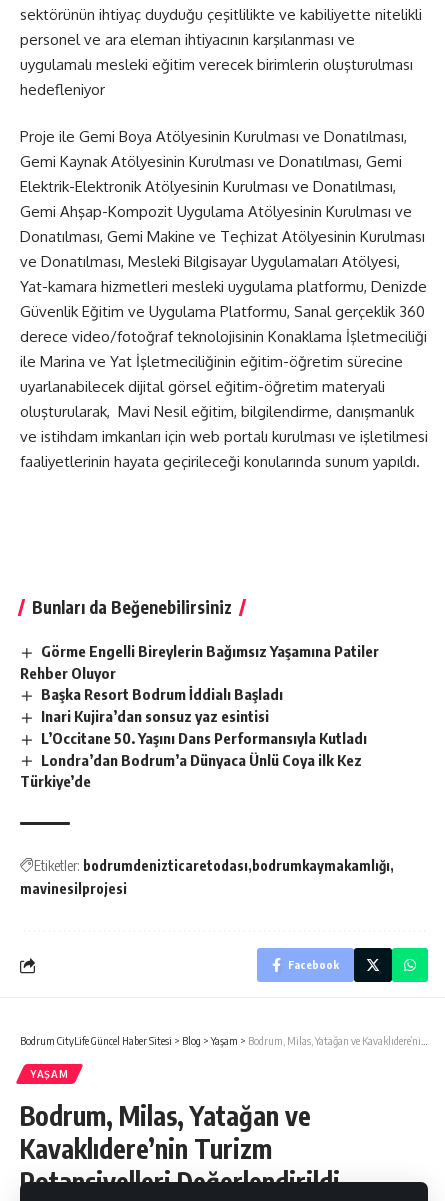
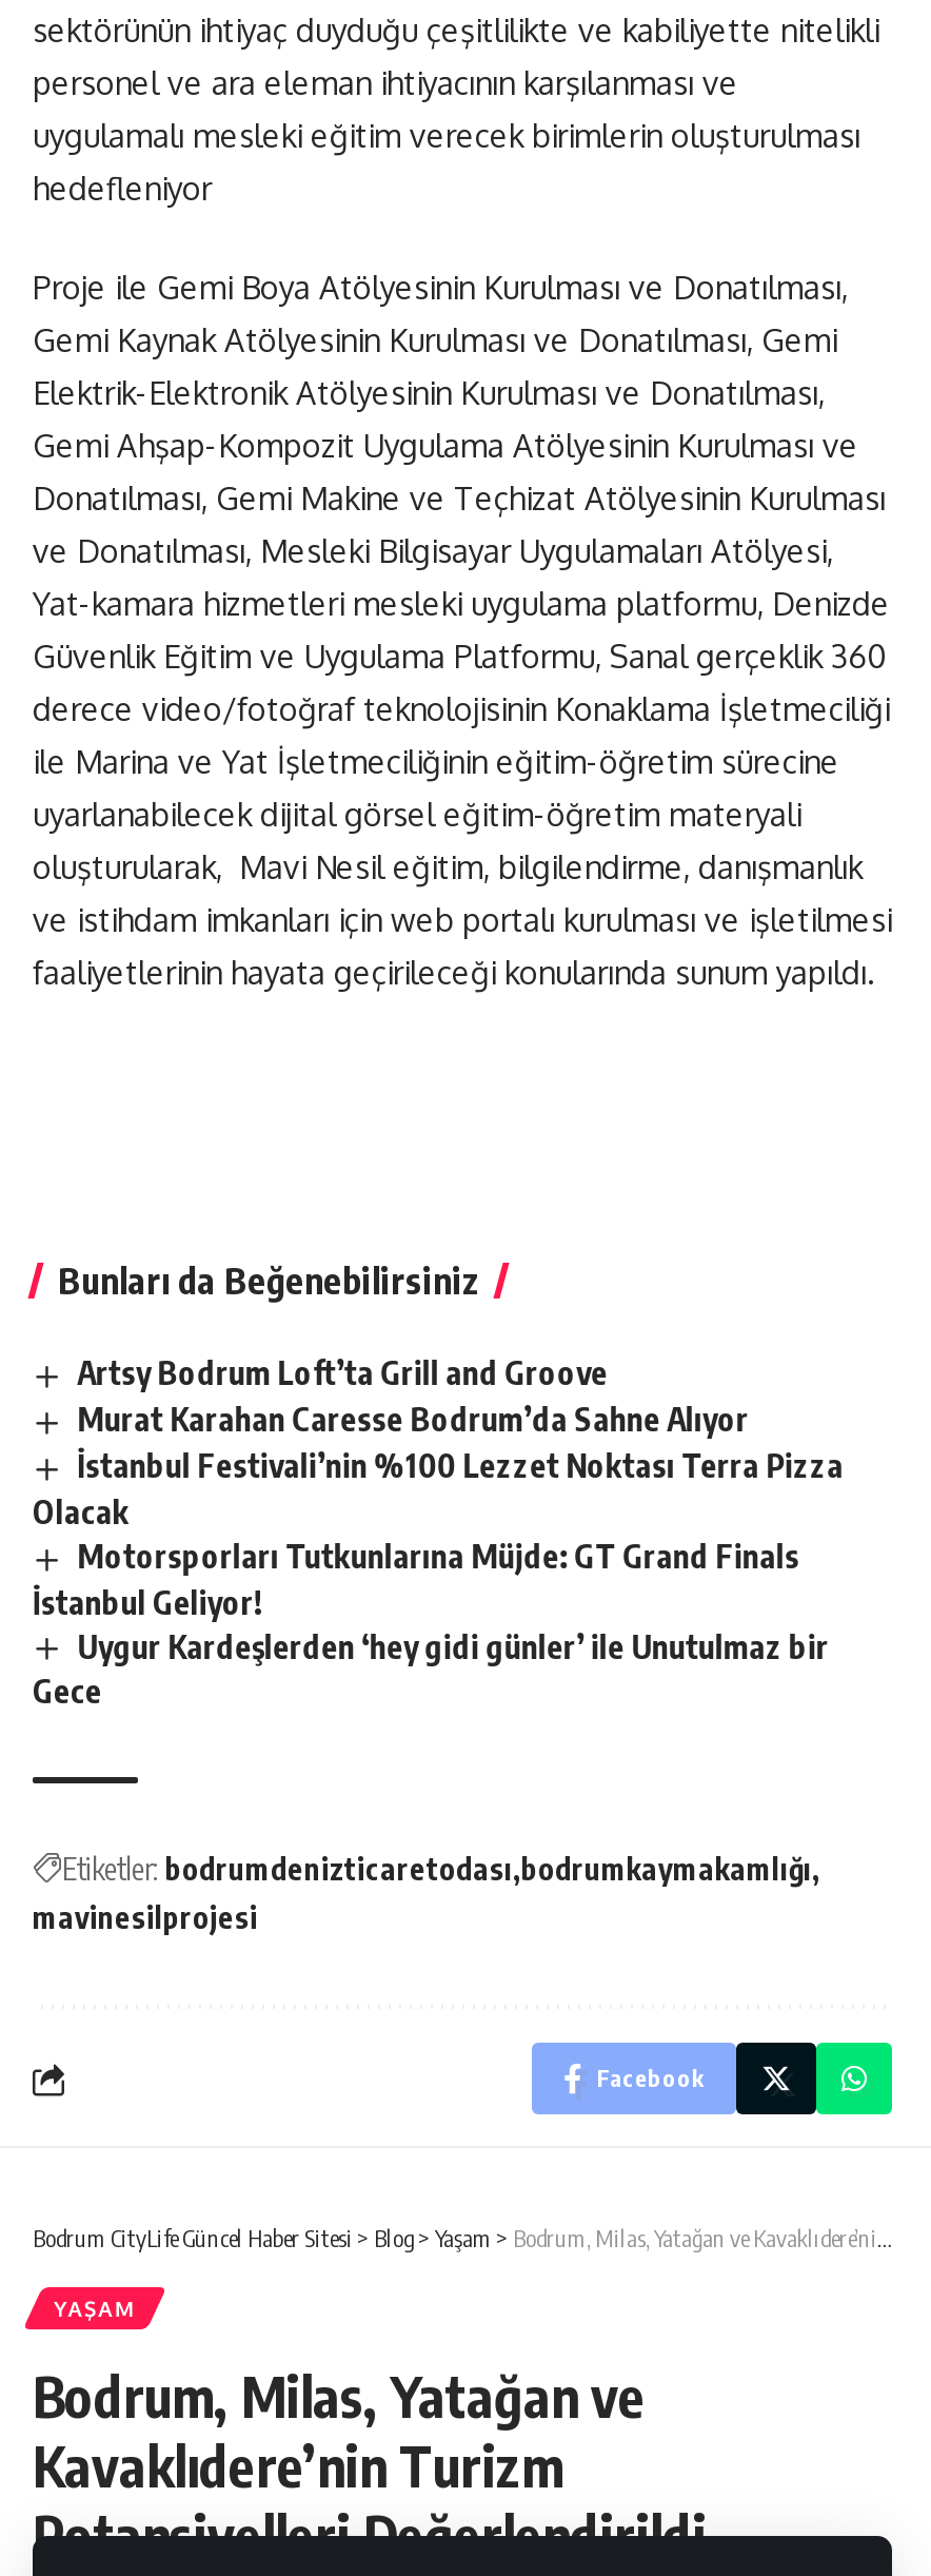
- Görme Engelli Bireylerin Bağımsız Yaşamına Patiler
- Rehber Oluyor
- Başka Resort Bodrum İddialı Başladı
- Inari Kujira’dan sonsuz yaz esintisi
- L’Occitane 50. Yaşını Dans Performansıyla Kutladı
- Londra’dan Bodrum’a Dünyaca Ünlü Coya ilk Kez
- Türkiye’de
+ Artsy Bodrum Loft’ta Grill and Groove
+ Murat Karahan Caresse Bodrum’da Sahne Alıyor
+ İstanbul Festivali’nin %100 Lezzet Noktası Terra Pizza
+ Olacak
+ Motorsporları Tutkunlarına Müjde: GT Grand Finals
+ İstanbul Geliyor!
+ Uygur Kardeşlerden ‘hey gidi günler’ ile Unutulmaz bir
+ Gece
